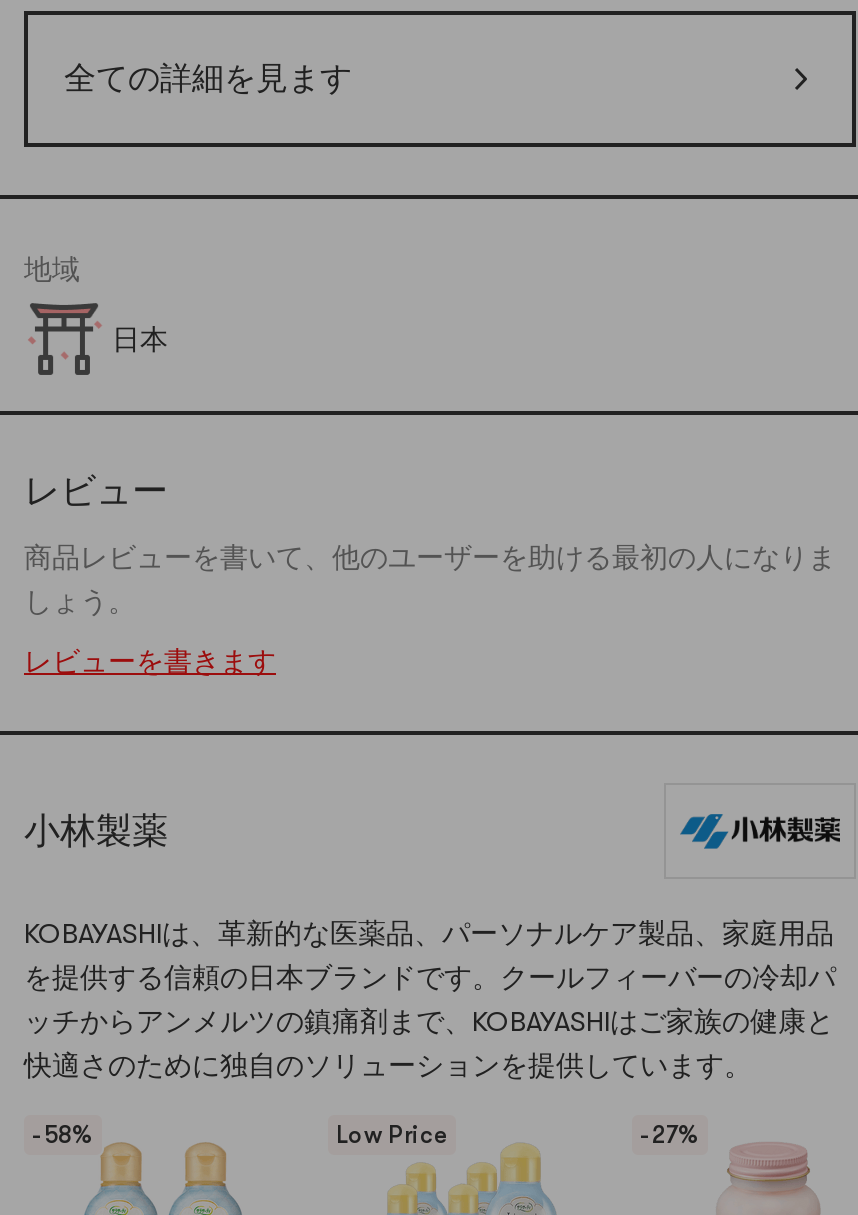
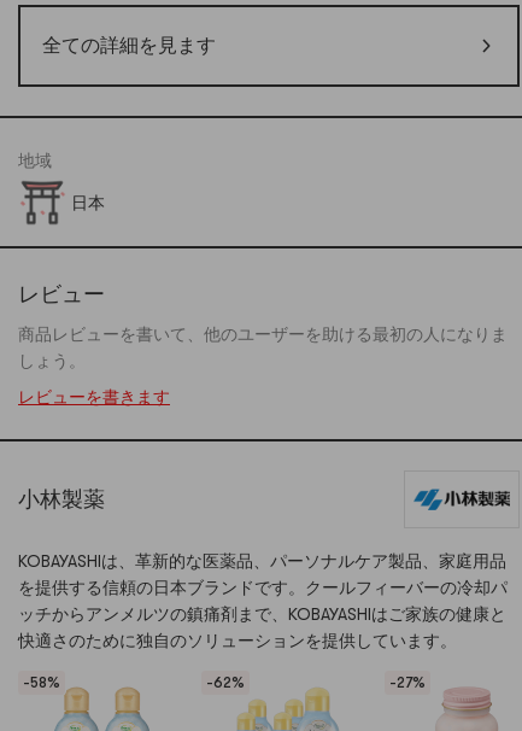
- Low Price
+ -62%
